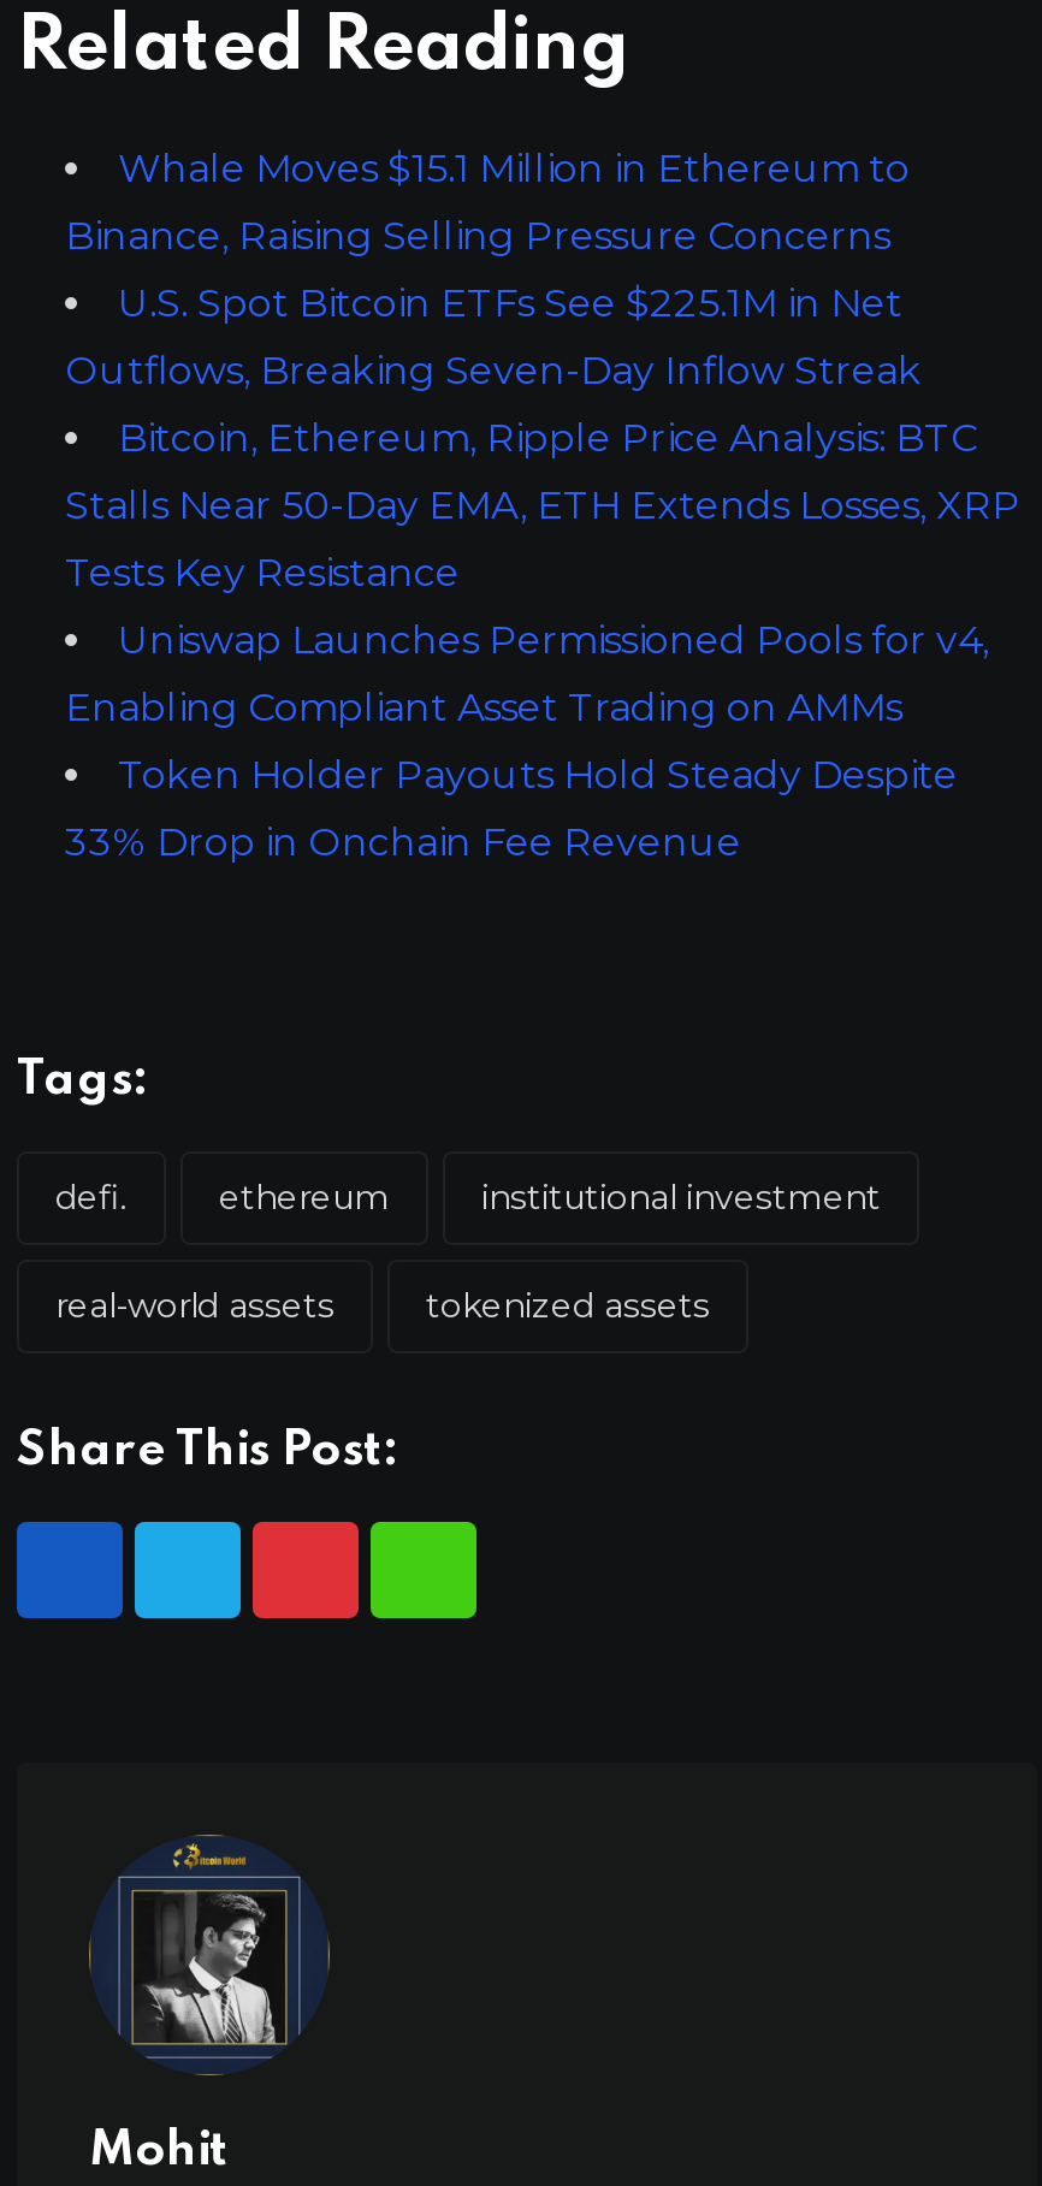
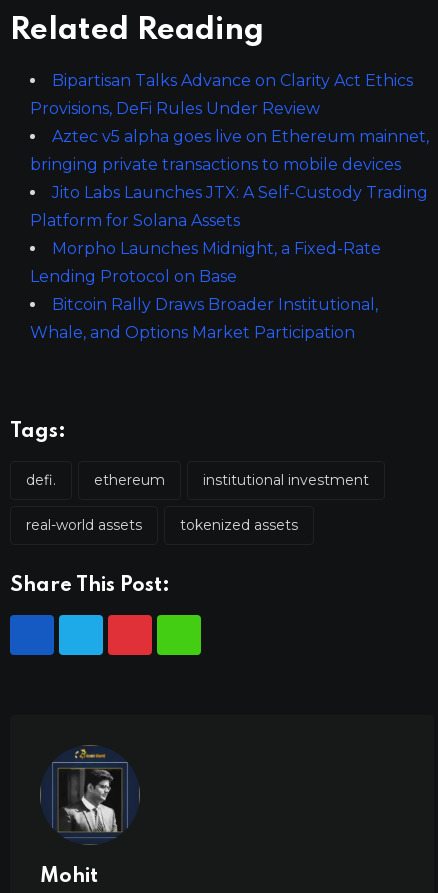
- Whale Moves $15.1 Million in Ethereum to
- Binance, Raising Selling Pressure Concerns
- U.S. Spot Bitcoin ETFs See $225.1M in Net
- Outflows, Breaking Seven-Day Inflow Streak
- Bitcoin, Ethereum, Ripple Price Analysis: BTC
- Stalls Near 50-Day EMA, ETH Extends Losses, XRP
- Tests Key Resistance
- Uniswap Launches Permissioned Pools for v4,
- Enabling Compliant Asset Trading on AMMs
- Token Holder Payouts Hold Steady Despite
- 33% Drop in Onchain Fee Revenue
+ Bipartisan Talks Advance on Clarity Act Ethics
+ Provisions, DeFi Rules Under Review
+ Aztec v5 alpha goes live on Ethereum mainnet,
+ bringing private transactions to mobile devices
+ Jito Labs Launches JTX: A Self-Custody Trading
+ Platform for Solana Assets
+ Morpho Launches Midnight, a Fixed-Rate
+ Lending Protocol on Base
+ Bitcoin Rally Draws Broader Institutional,
+ Whale, and Options Market Participation
